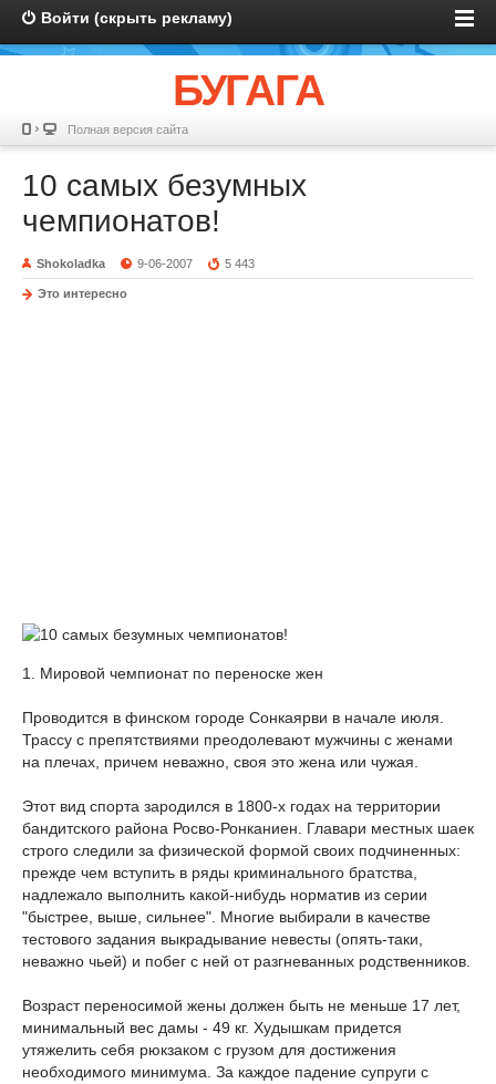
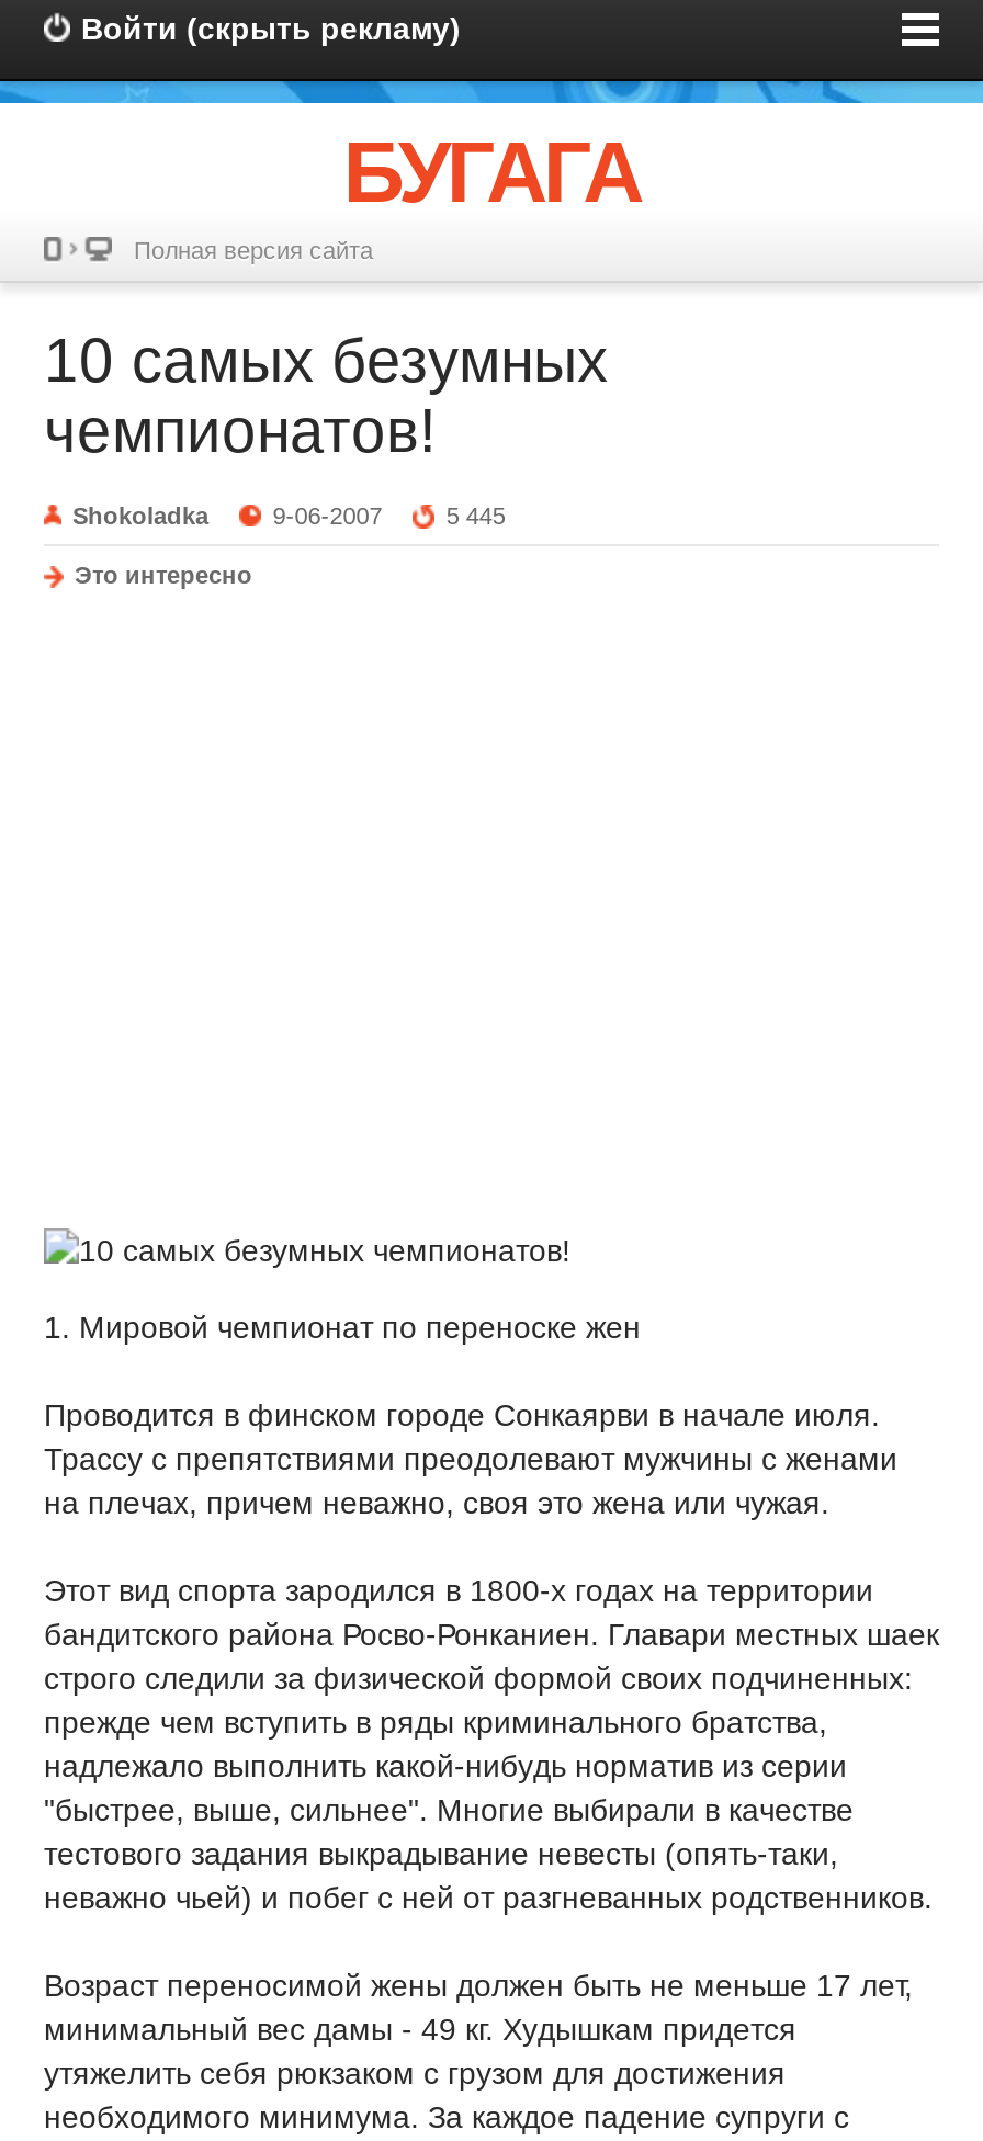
- 5 443
+ 5 445
